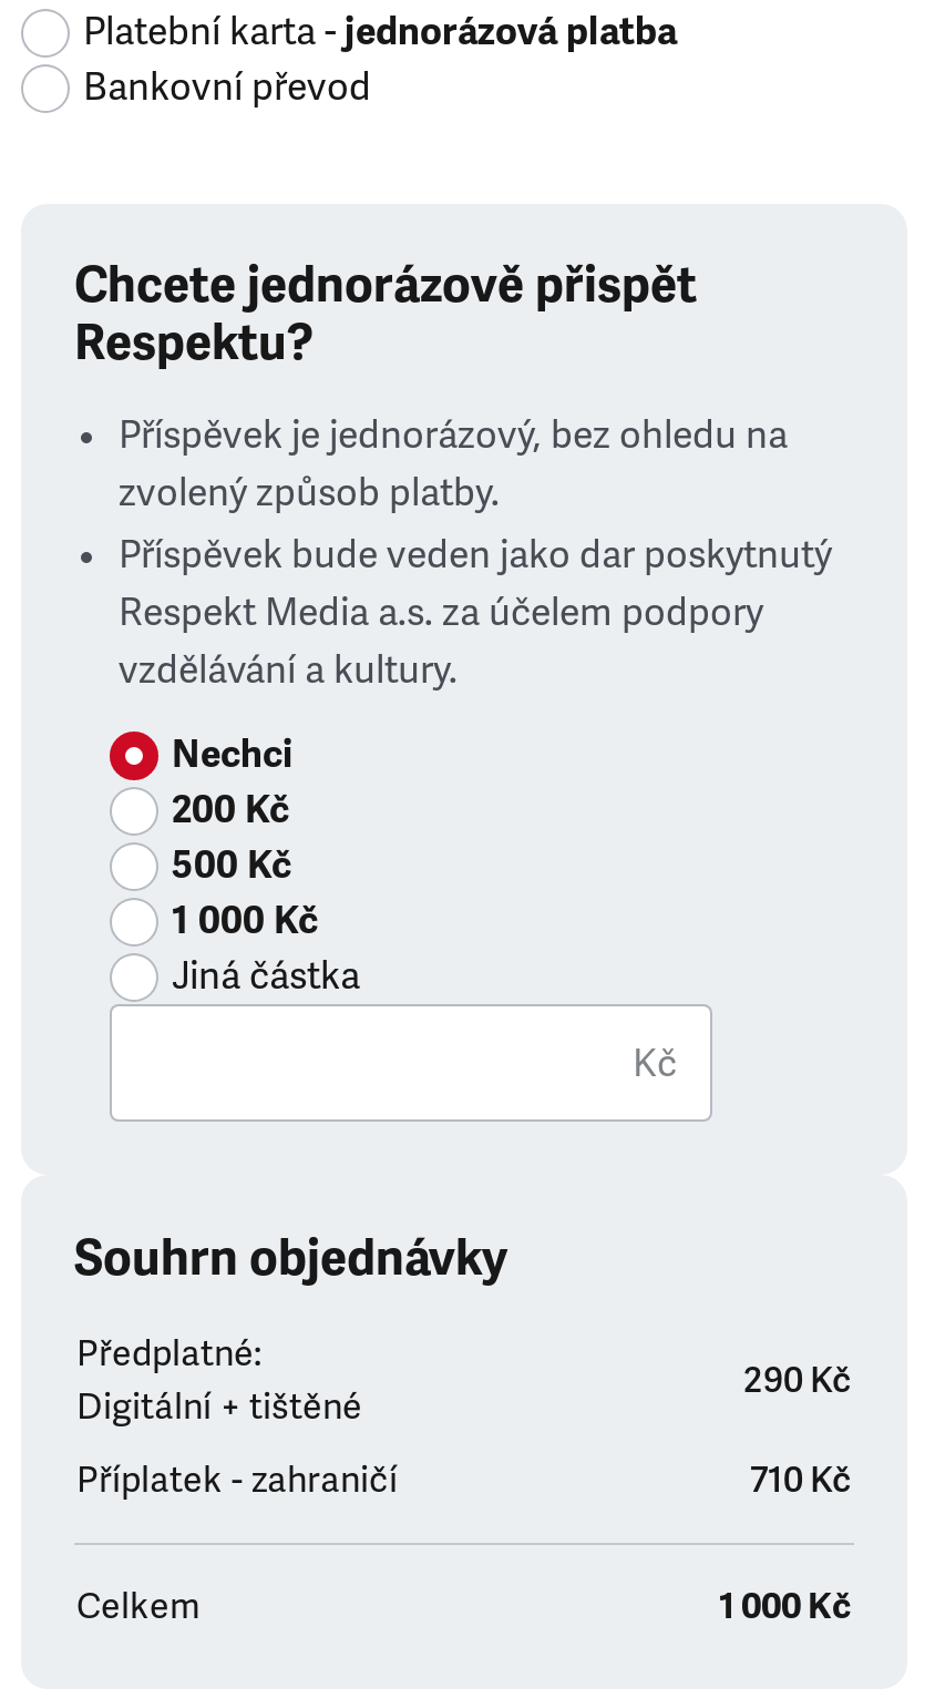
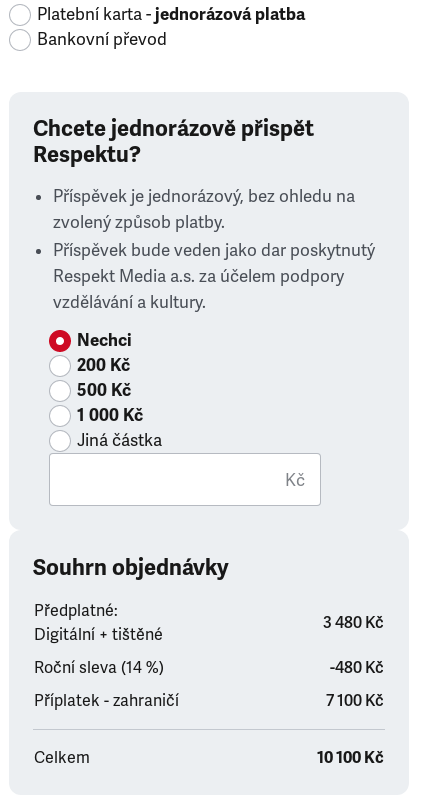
- 290 Kč
+ 3 480 Kč
+ Roční sleva (14 %)
+ -480 Kč

- 710 Kč
+ 7 100 Kč

- 1 000 Kč
+ 10 100 Kč
